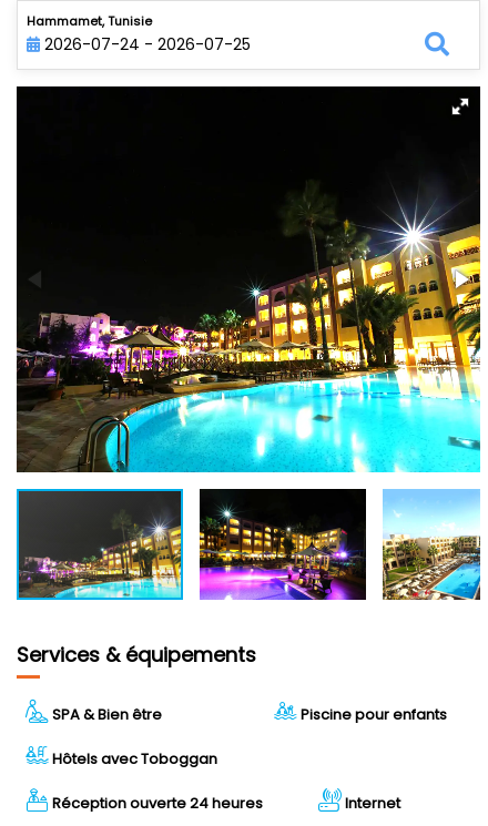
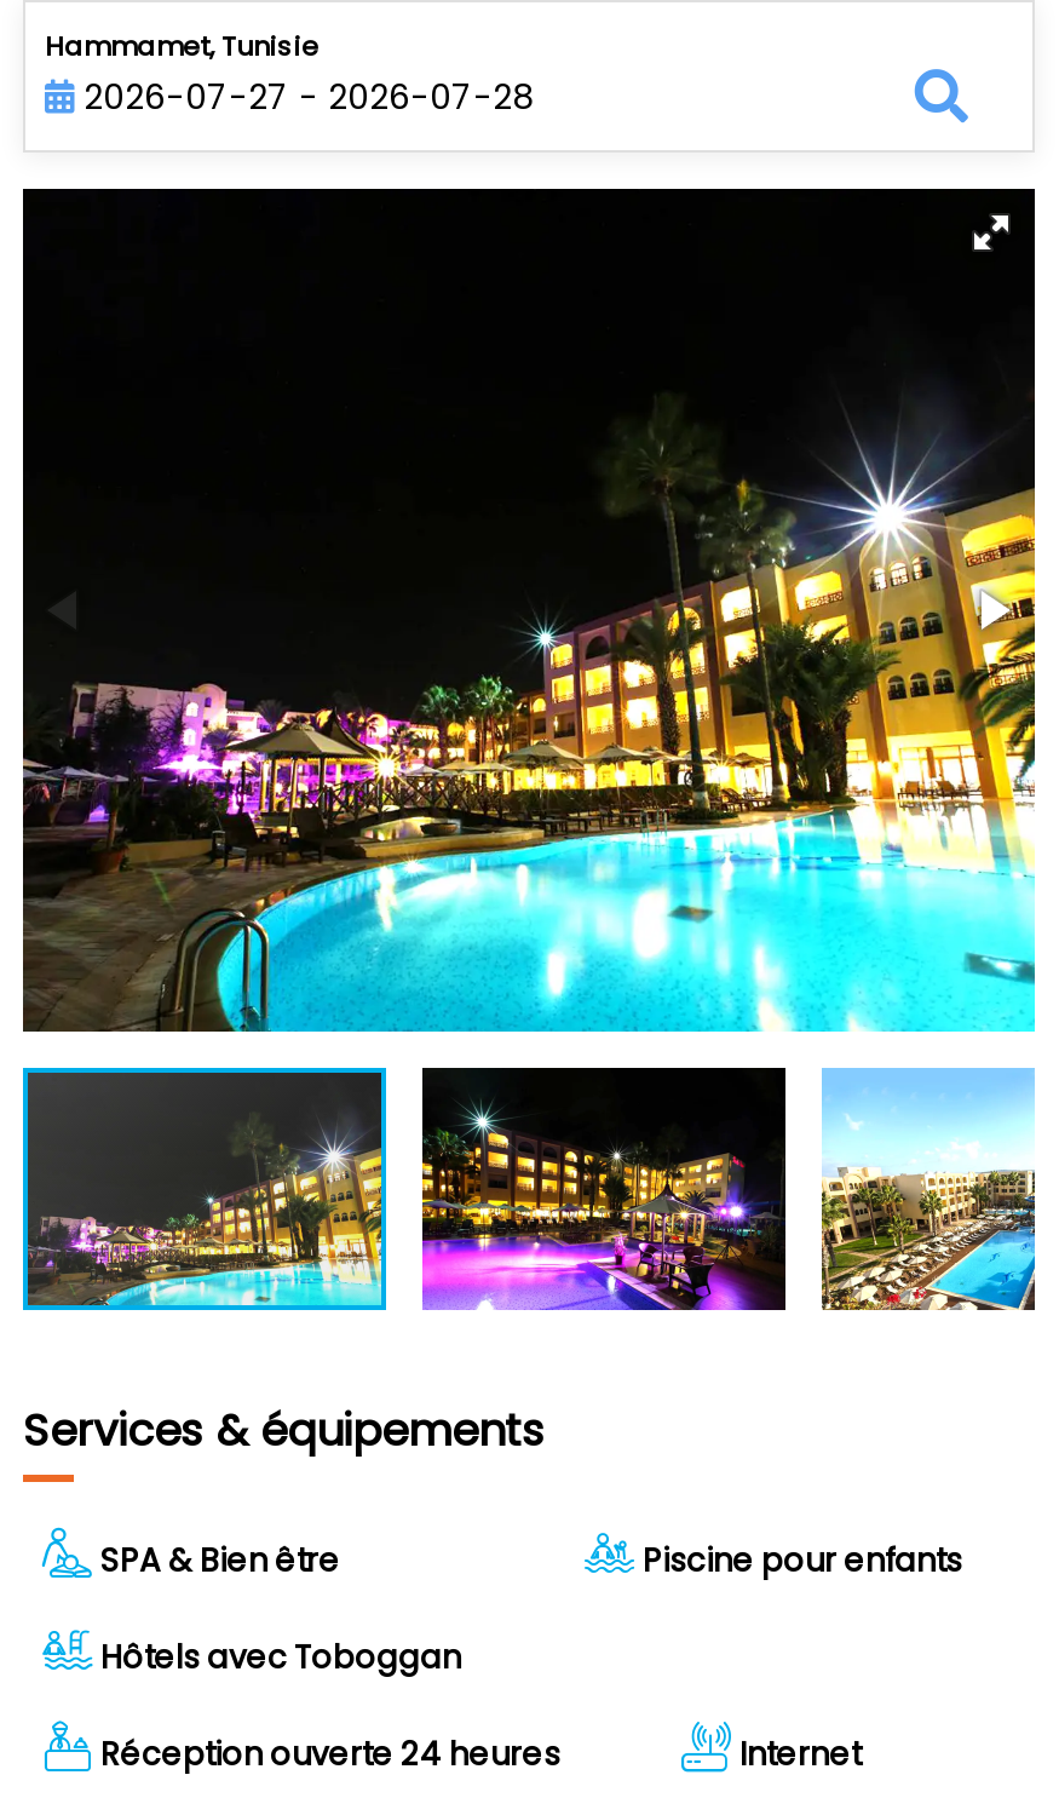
- 2026-07-24 - 2026-07-25
+ 2026-07-27 - 2026-07-28
